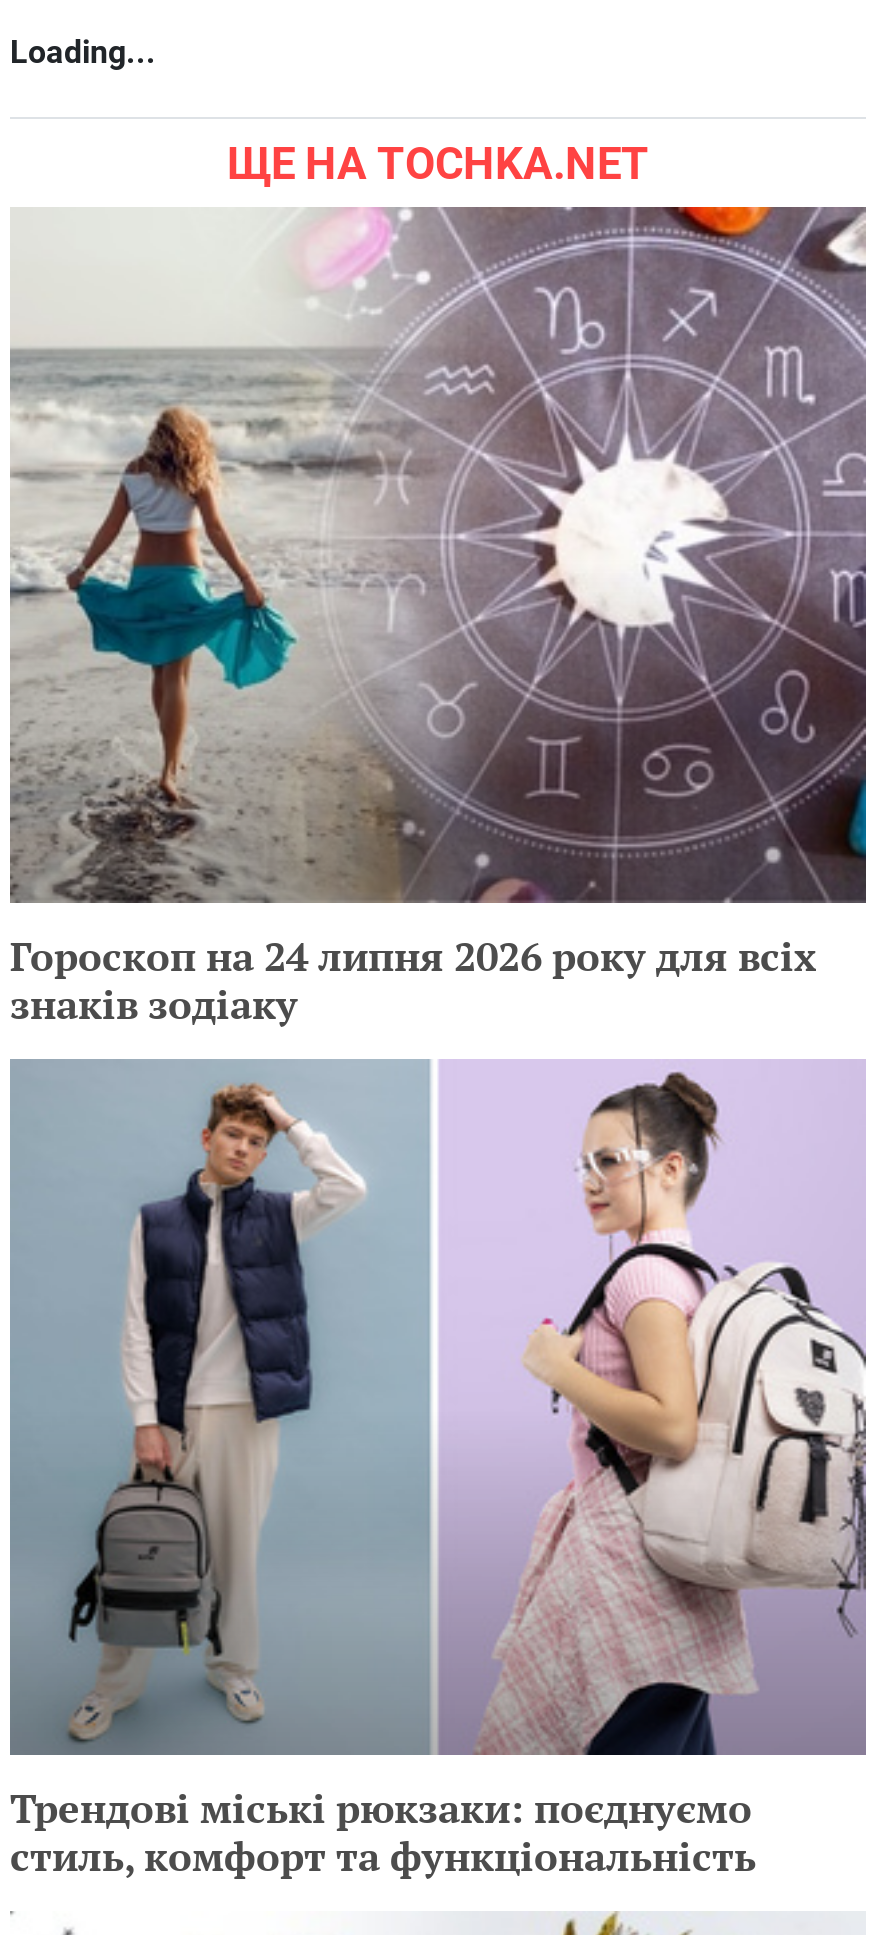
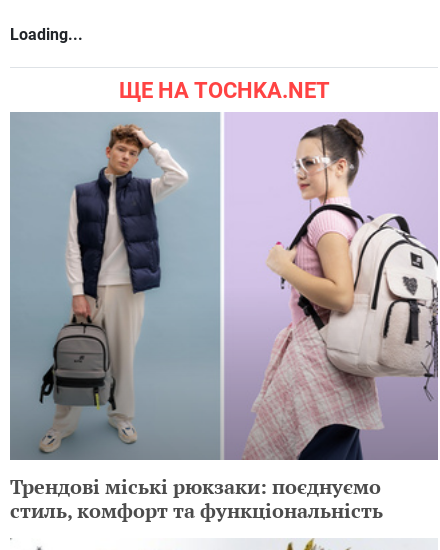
- [image]
- Гороскоп на 24 липня 2026 року для всіх
- знаків зодіаку
